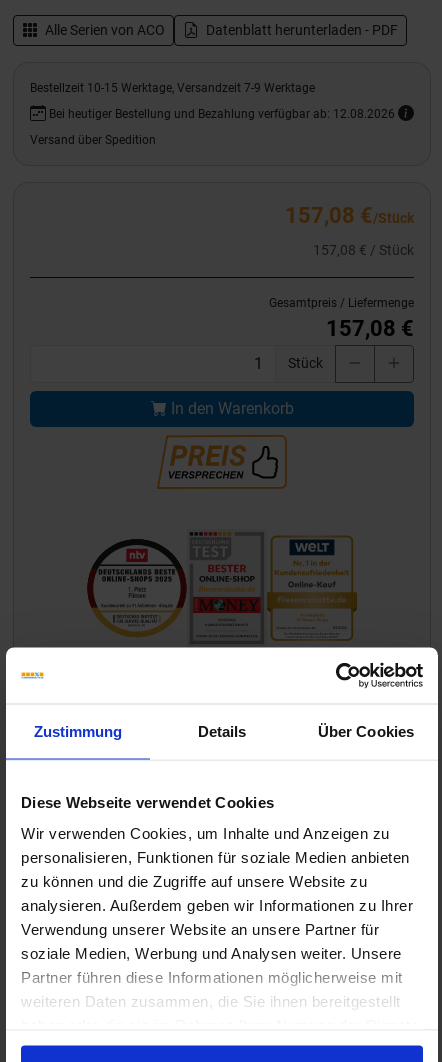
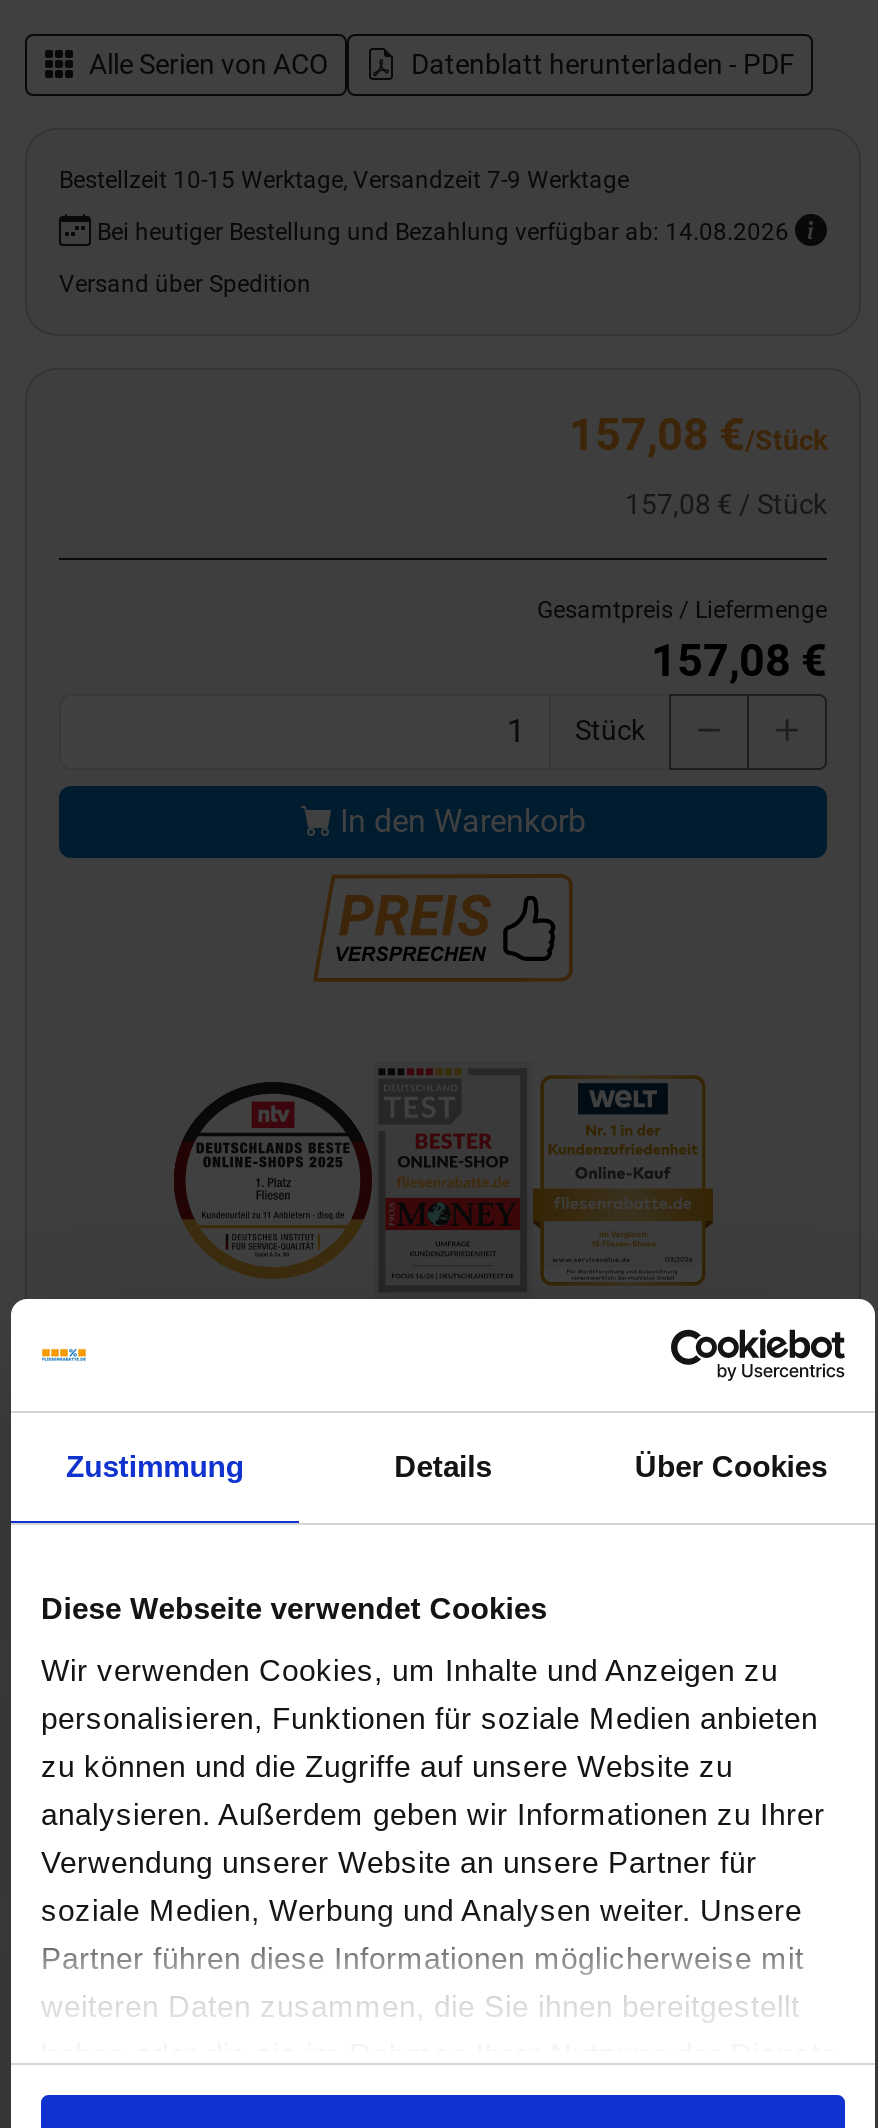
- Bei heutiger Bestellung und Bezahlung verfügbar ab: 12.08.2026
+ Bei heutiger Bestellung und Bezahlung verfügbar ab: 14.08.2026
